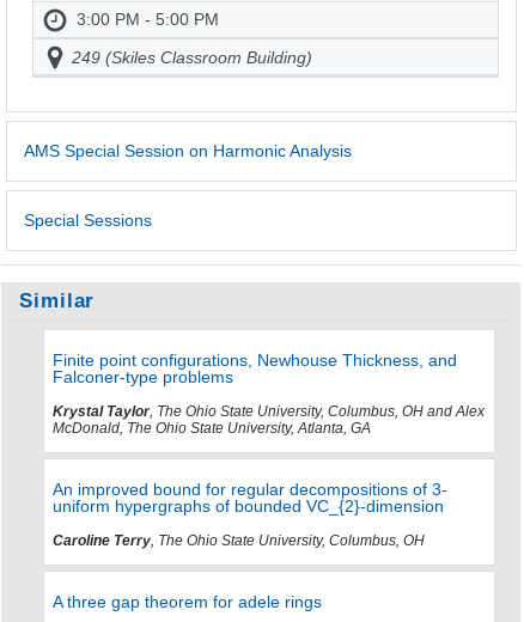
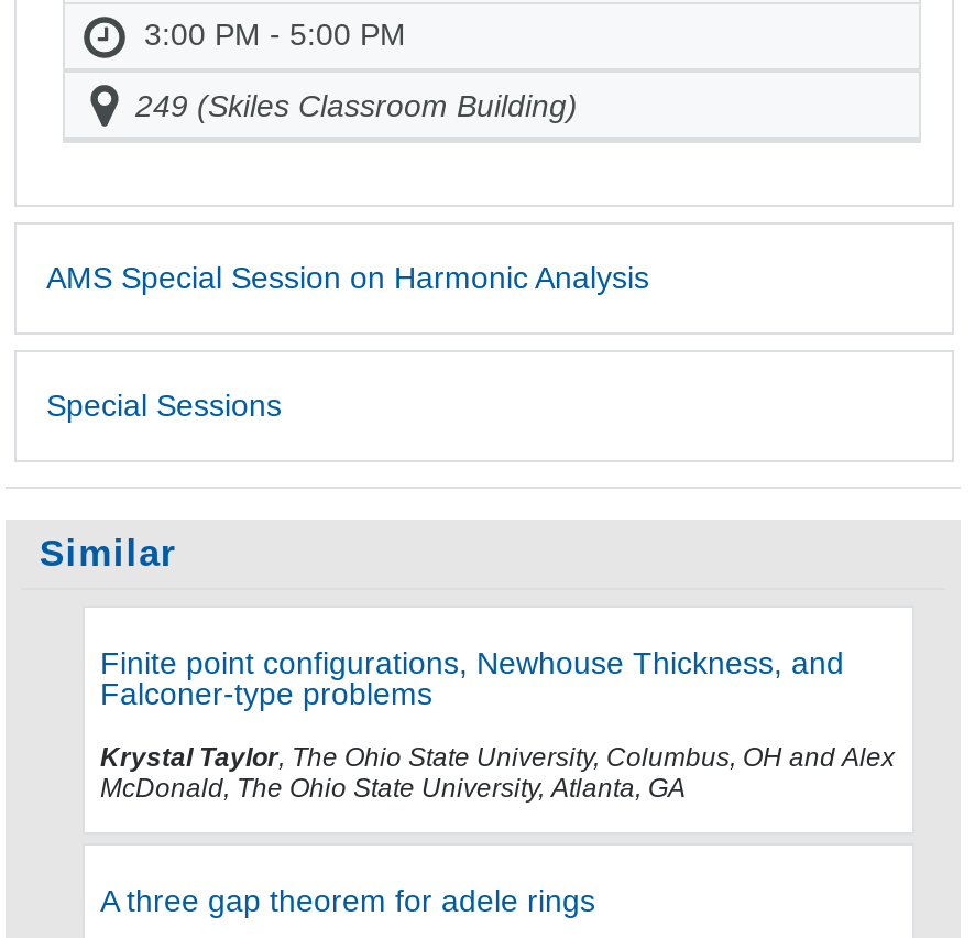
- An improved bound for regular decompositions of 3-
- uniform hypergraphs of bounded VC_{2}-dimension
- Caroline Terry, The Ohio State University, Columbus, OH
